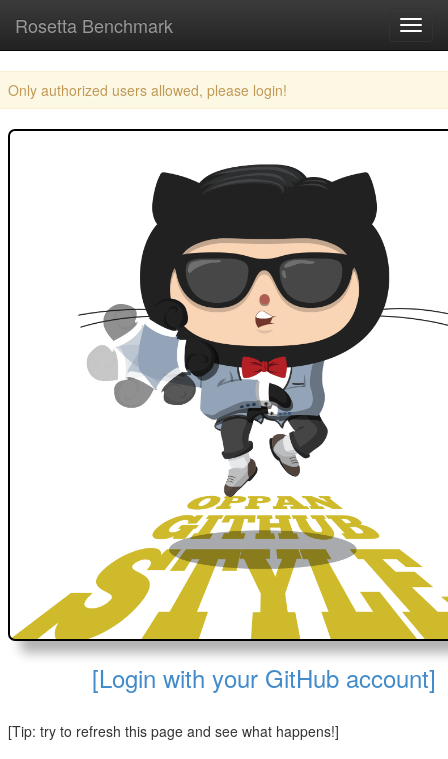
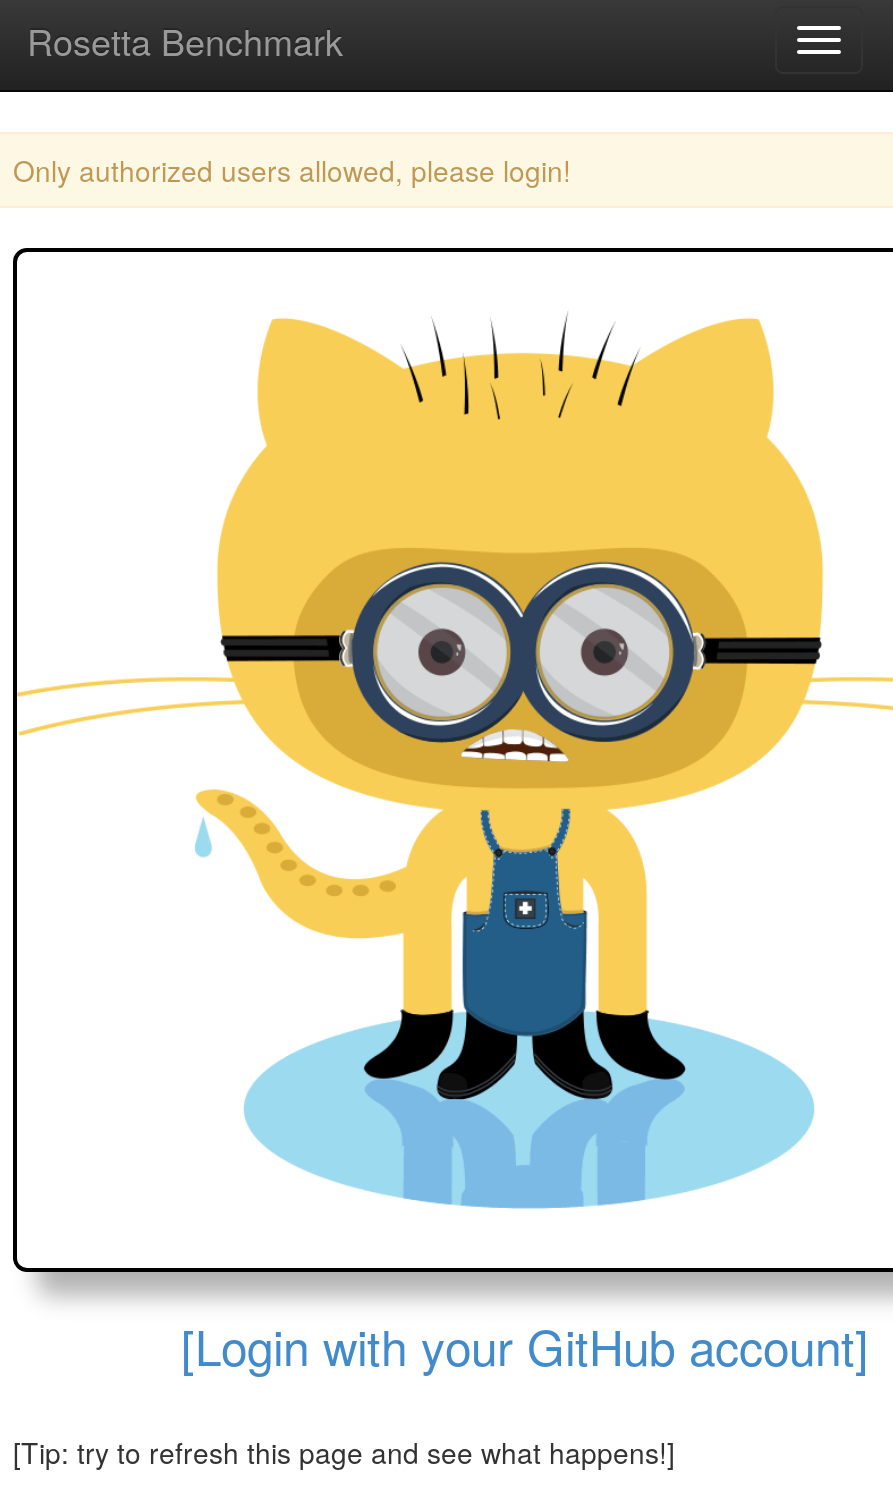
- [image]
+ [image]
